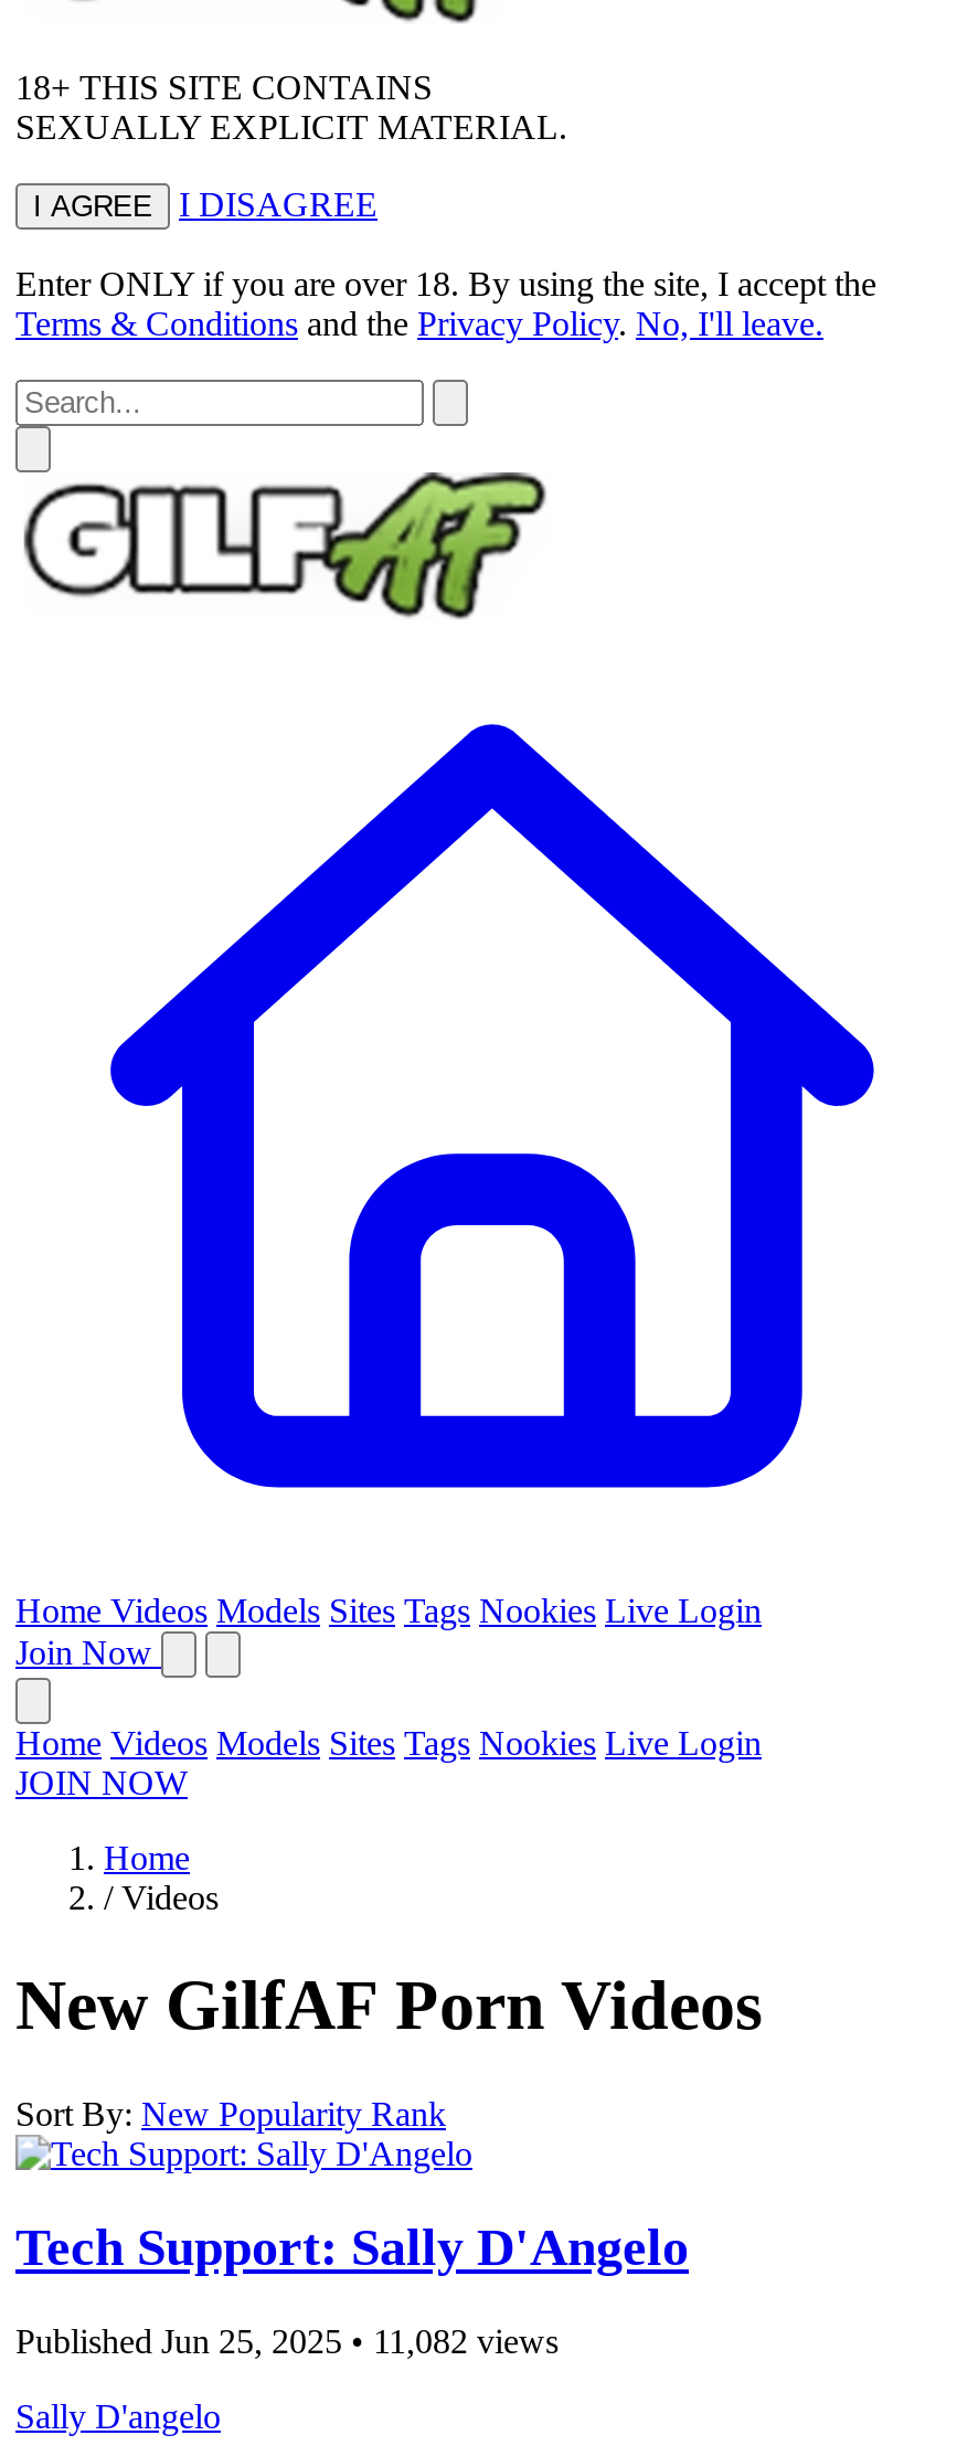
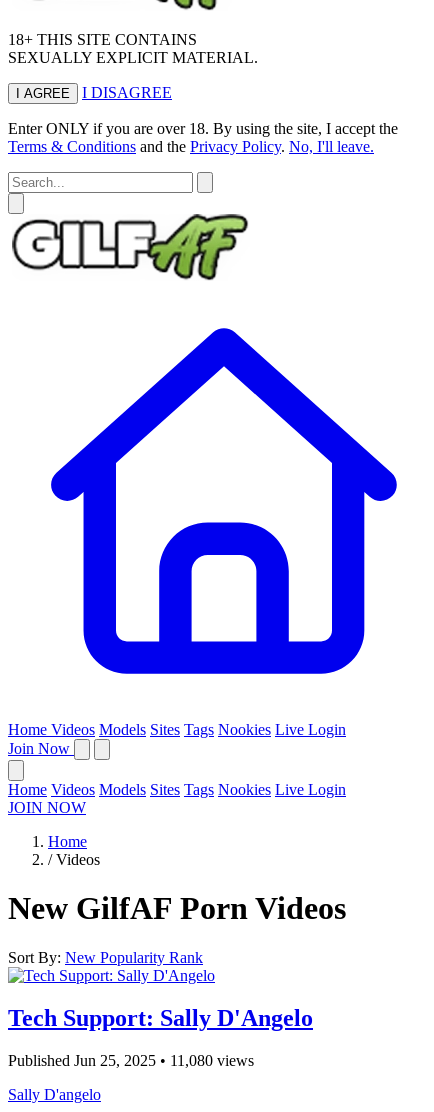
- Published Jun 25, 2025 • 11,082 views
+ Published Jun 25, 2025 • 11,080 views
